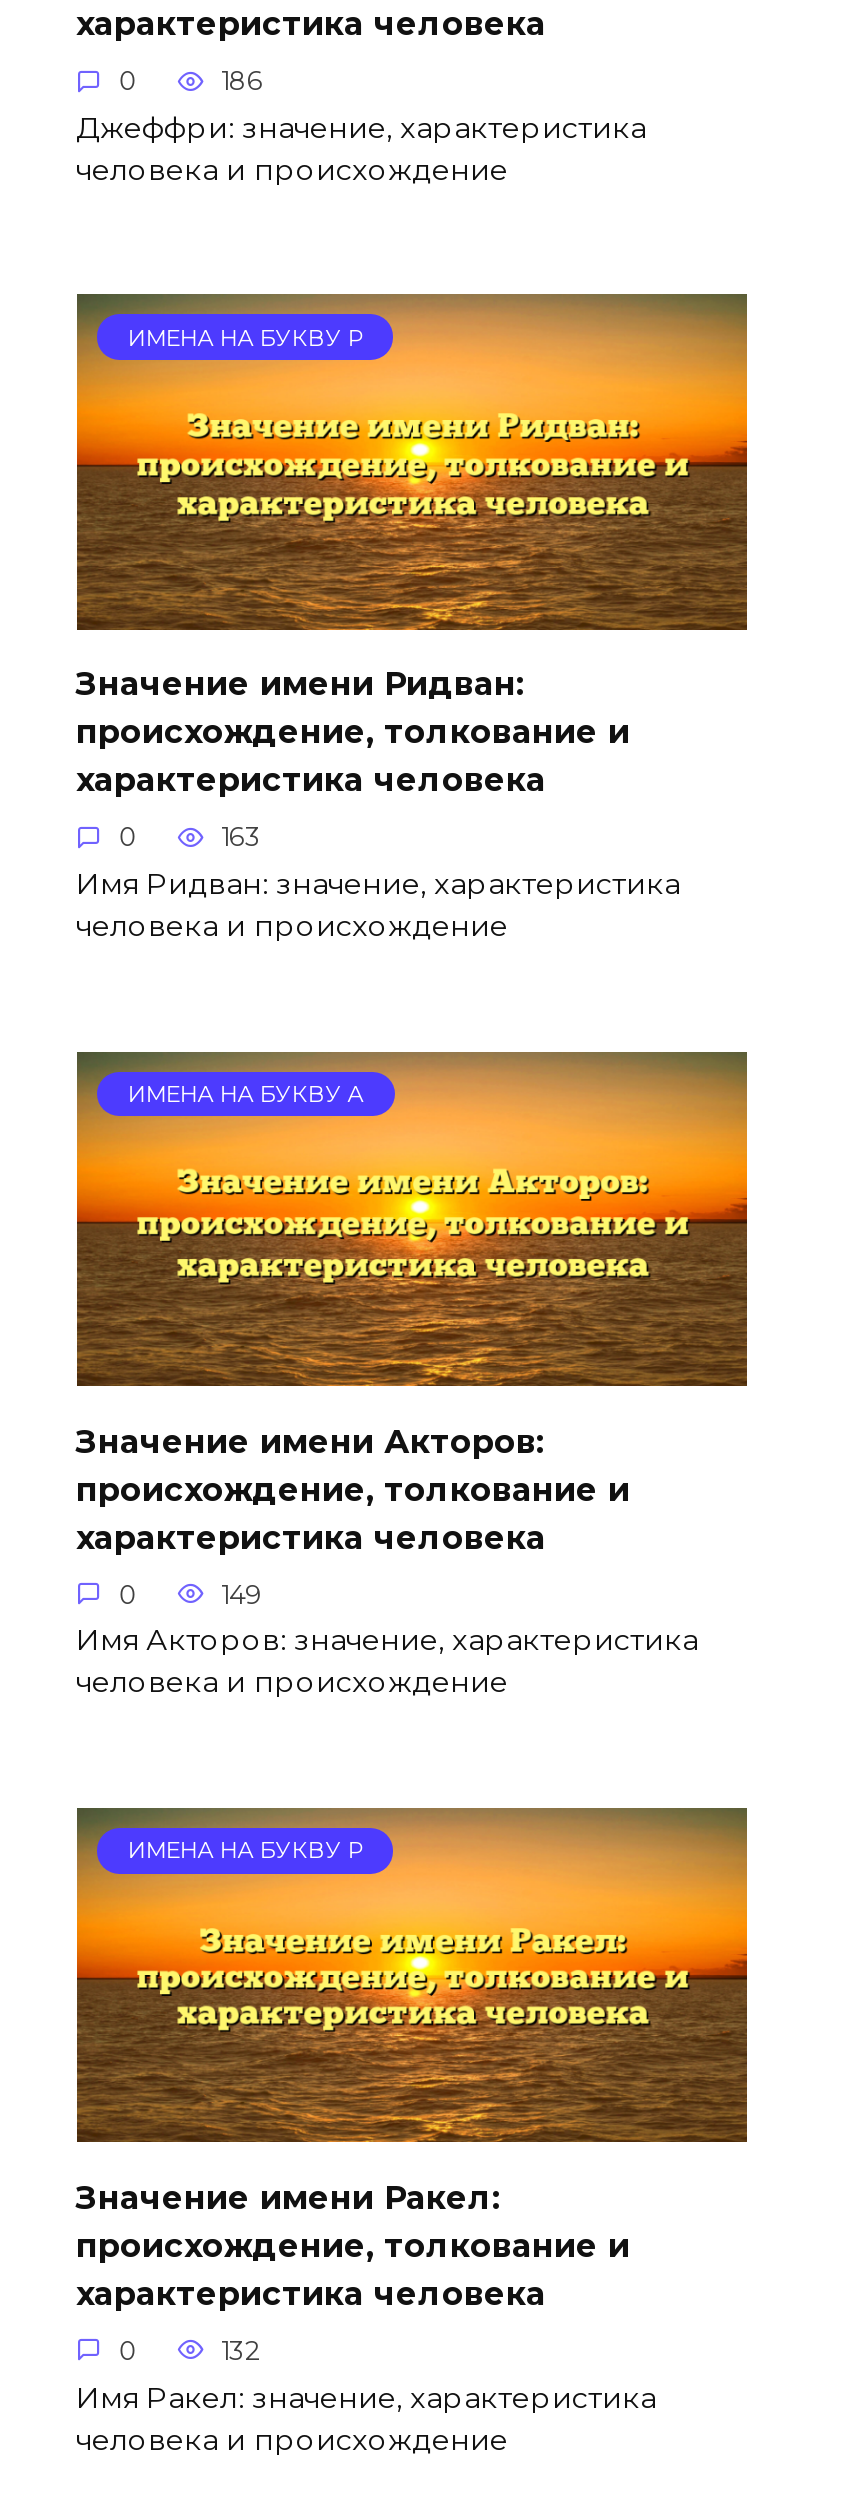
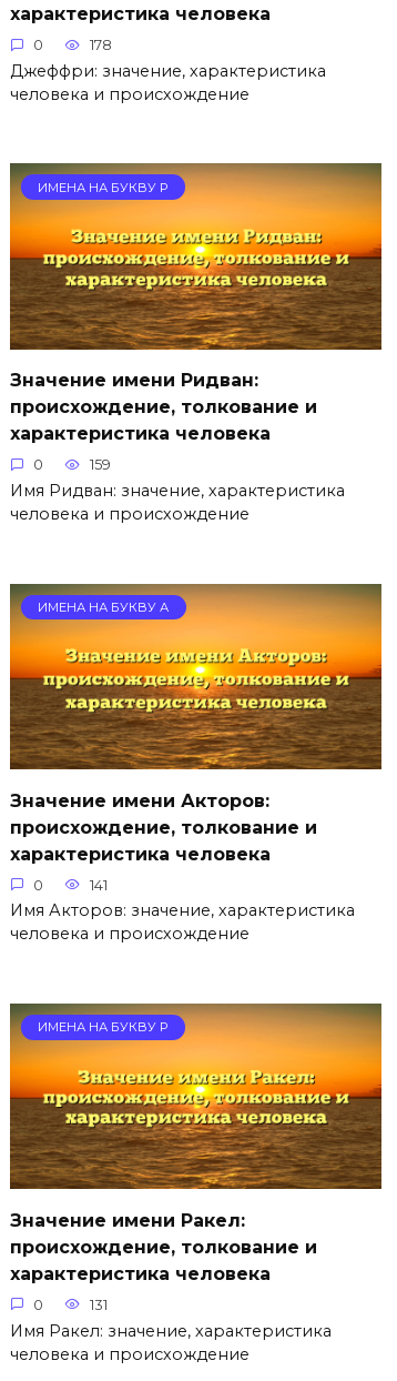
- 186
+ 178

- 163
+ 159

- 149
+ 141

- 132
+ 131
